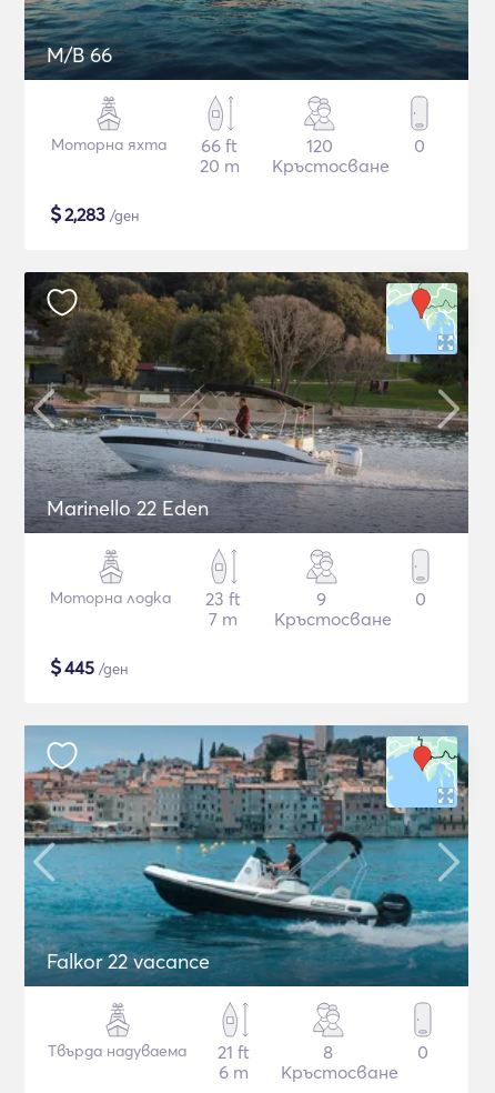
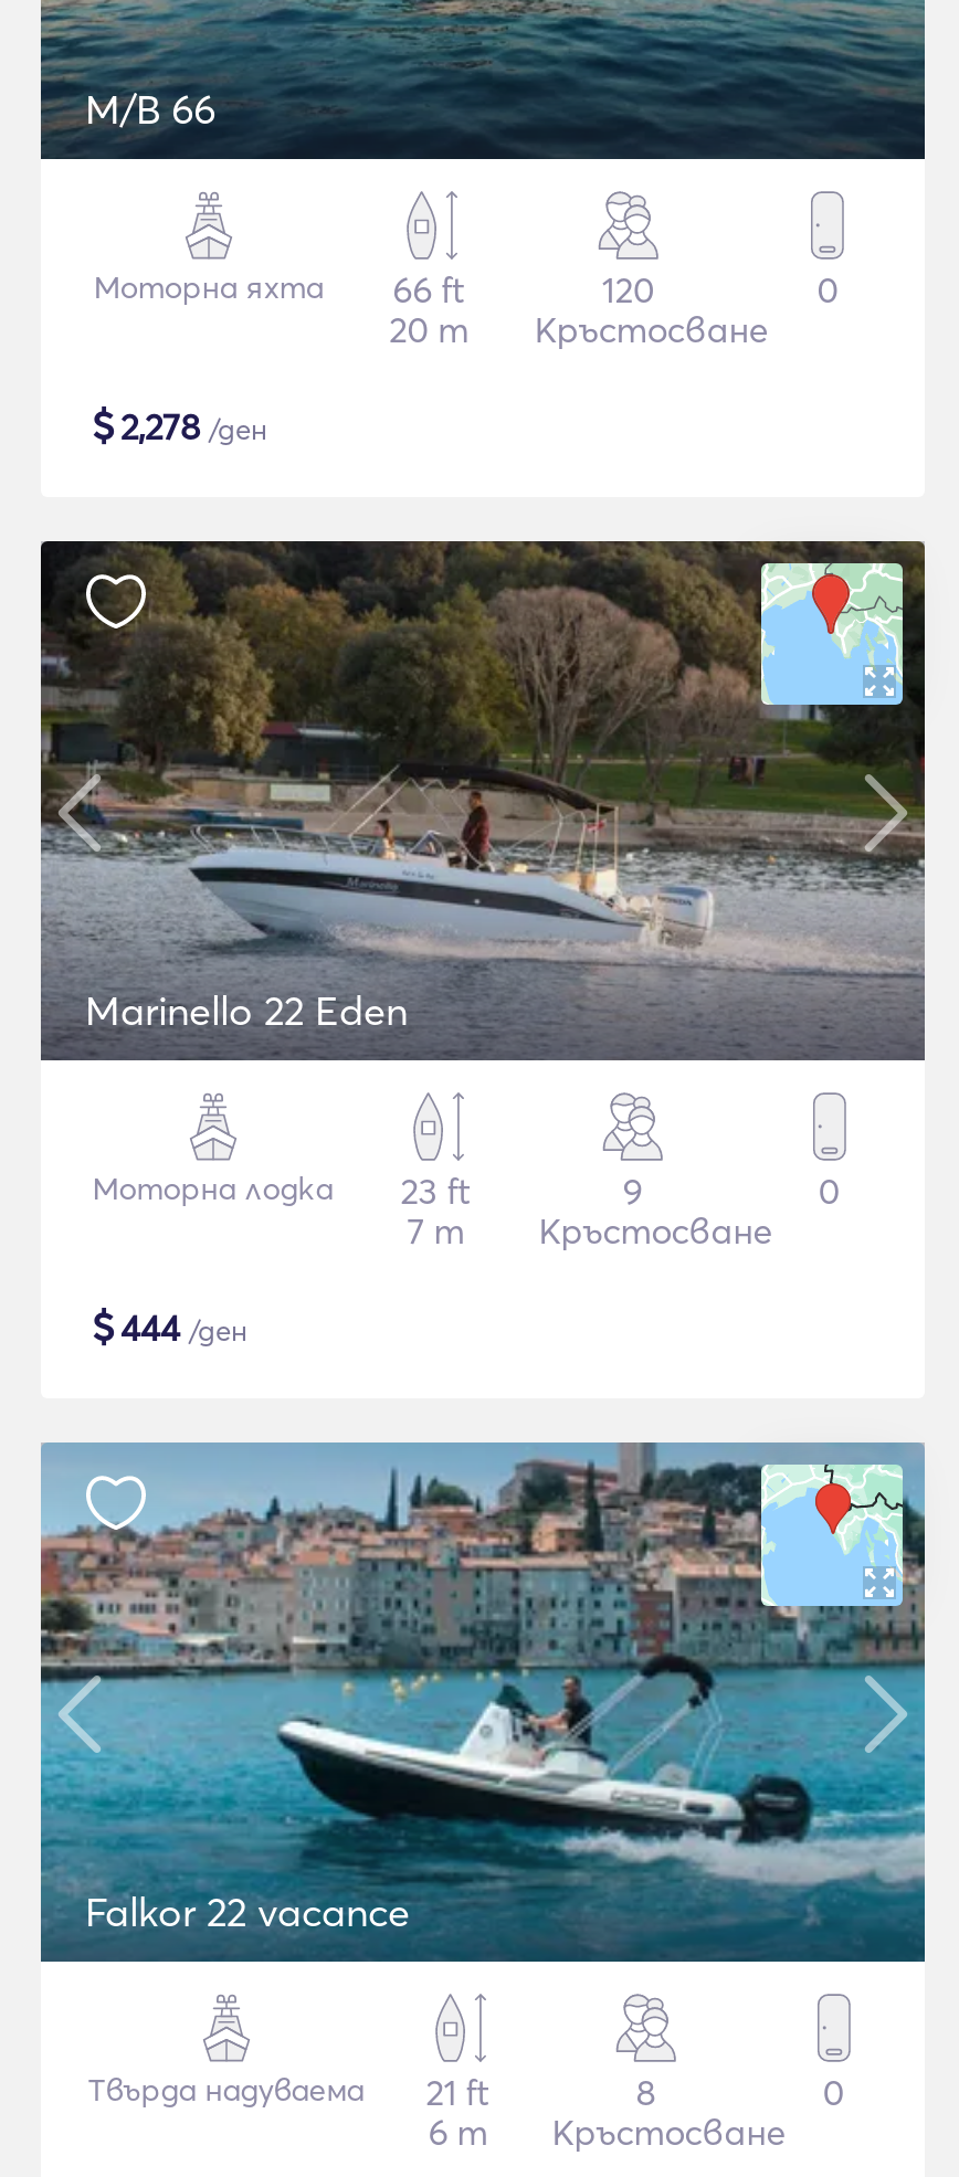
- $2,283 /ден
+ $2,278 /ден

- $445 /ден
+ $444 /ден
